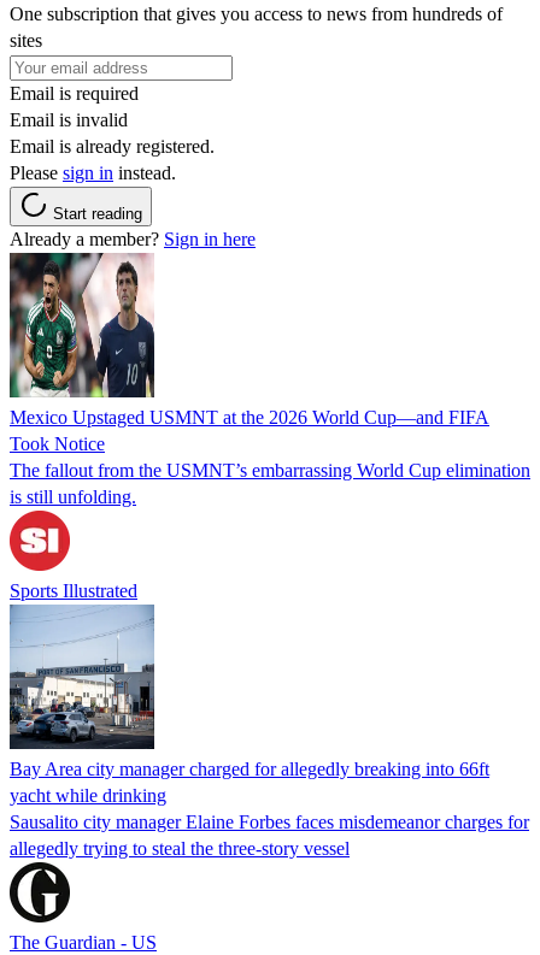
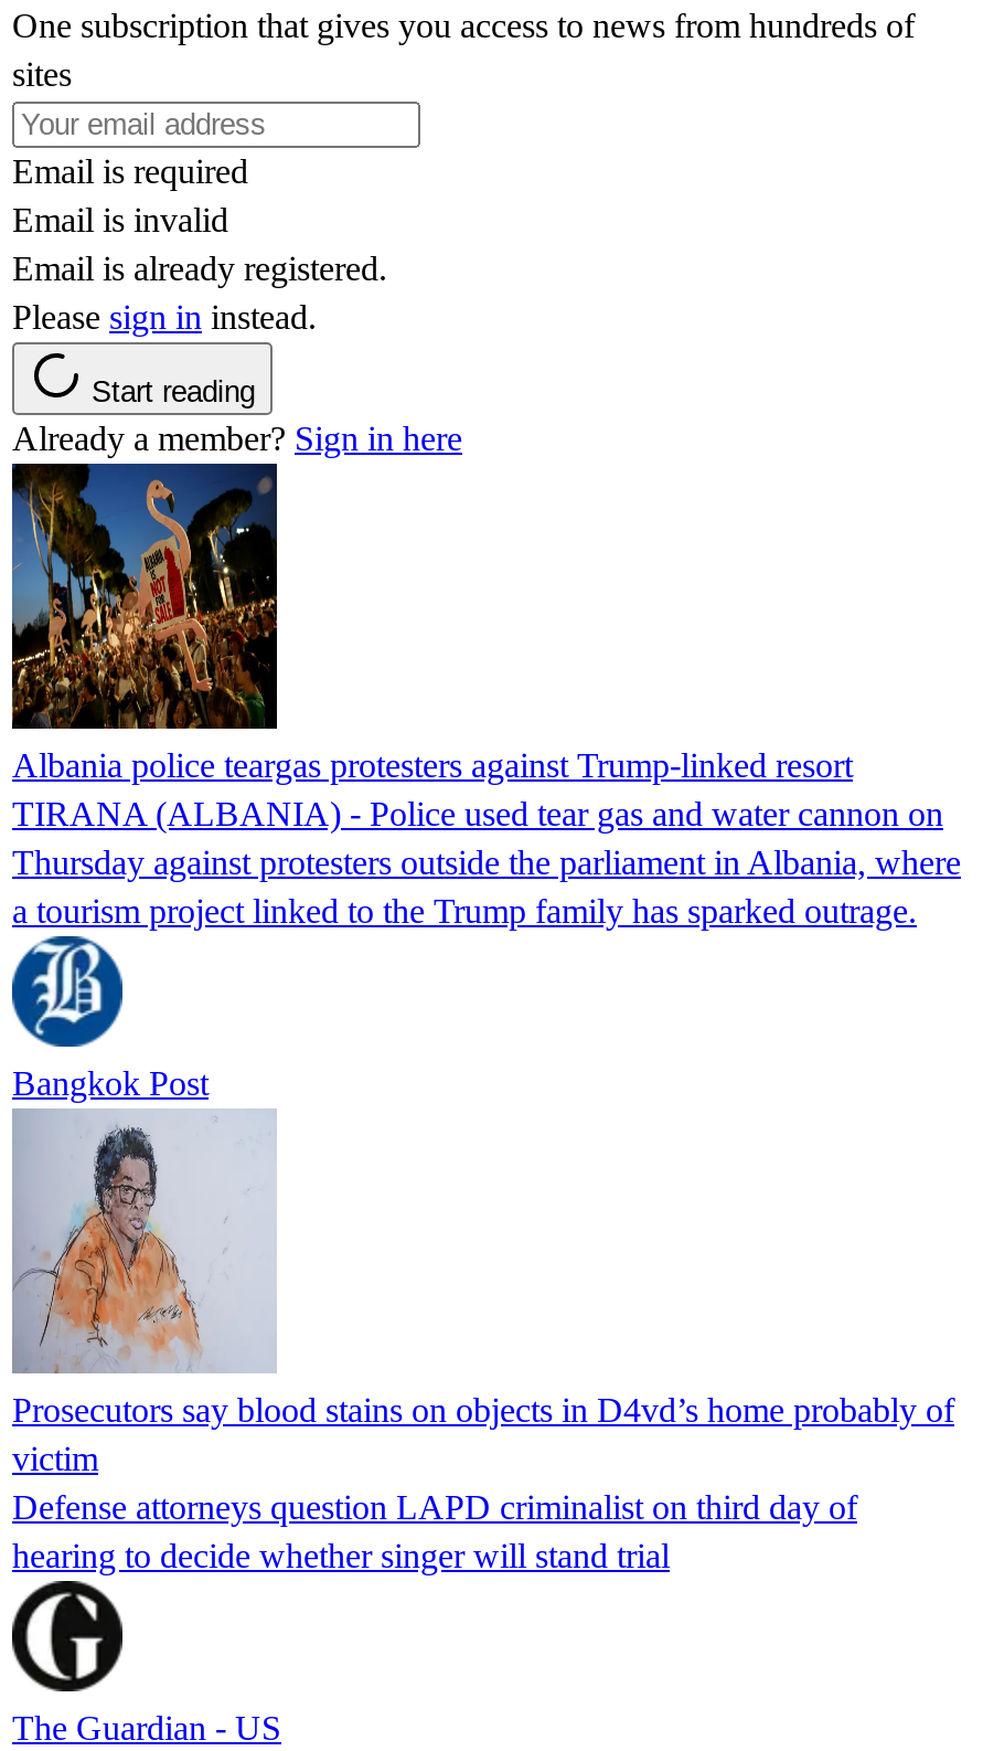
- [image]
- Mexico Upstaged USMNT at the 2026 World Cup—and FIFA
- Took Notice
- The fallout from the USMNT’s embarrassing World Cup elimination
- is still unfolding.
+ [image]
+ Albania police teargas protesters against Trump-linked resort
+ TIRANA (ALBANIA) - Police used tear gas and water cannon on
+ Thursday against protesters outside the parliament in Albania, where
+ a tourism project linked to the Trump family has sparked outrage.

- [image]
- Sports Illustrated
+ [image]
+ Bangkok Post

- [image]
- Bay Area city manager charged for allegedly breaking into 66ft
- yacht while drinking
- Sausalito city manager Elaine Forbes faces misdemeanor charges for
- allegedly trying to steal the three-story vessel
+ [image]
+ Prosecutors say blood stains on objects in D4vd’s home probably of
+ victim
+ Defense attorneys question LAPD criminalist on third day of
+ hearing to decide whether singer will stand trial
